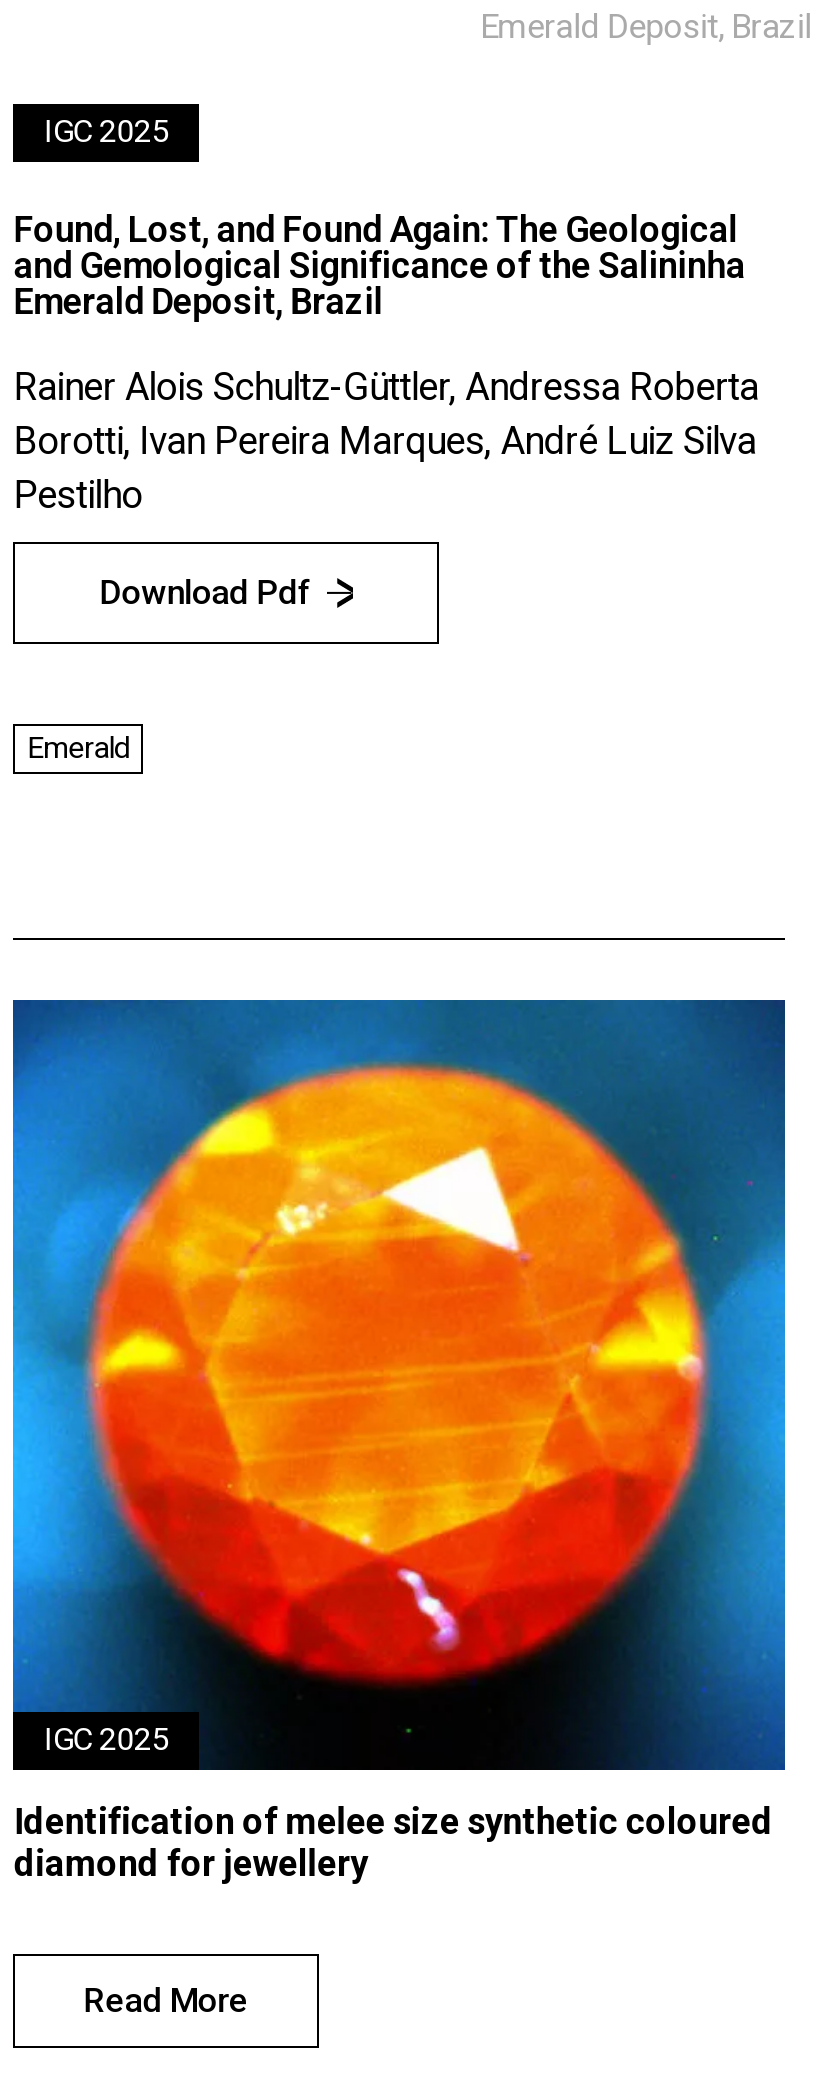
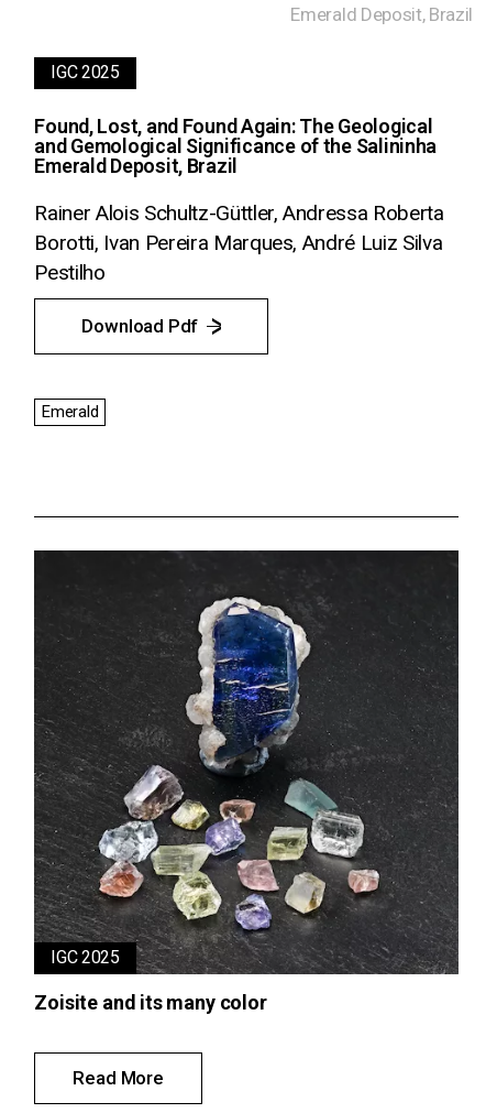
- [image]
- Identification of melee size synthetic coloured
- diamond for jewellery
+ [image]
+ Zoisite and its many color
